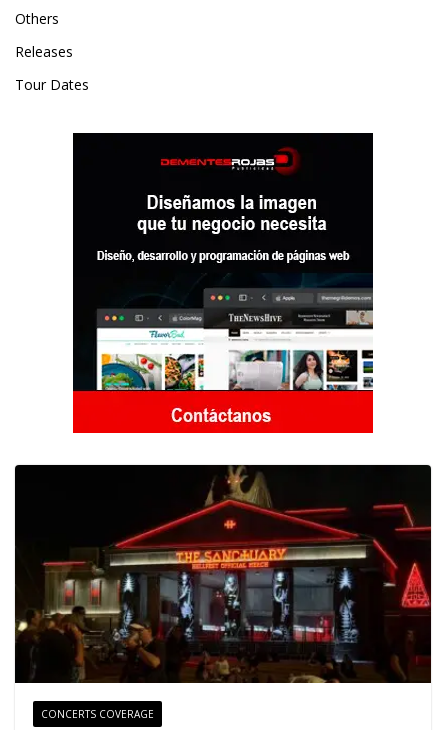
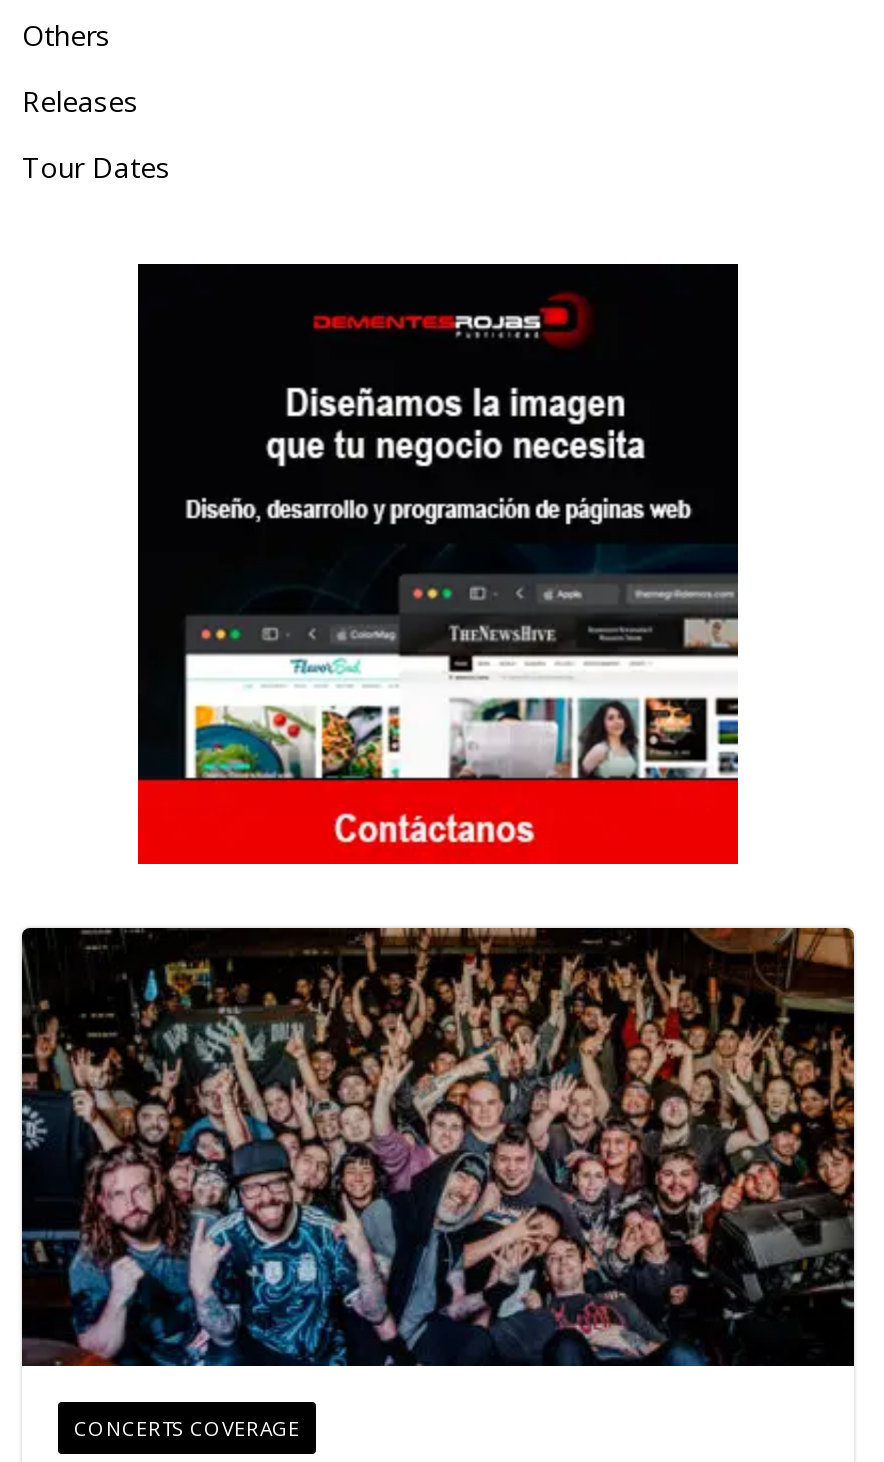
- [image]
+ [image]
